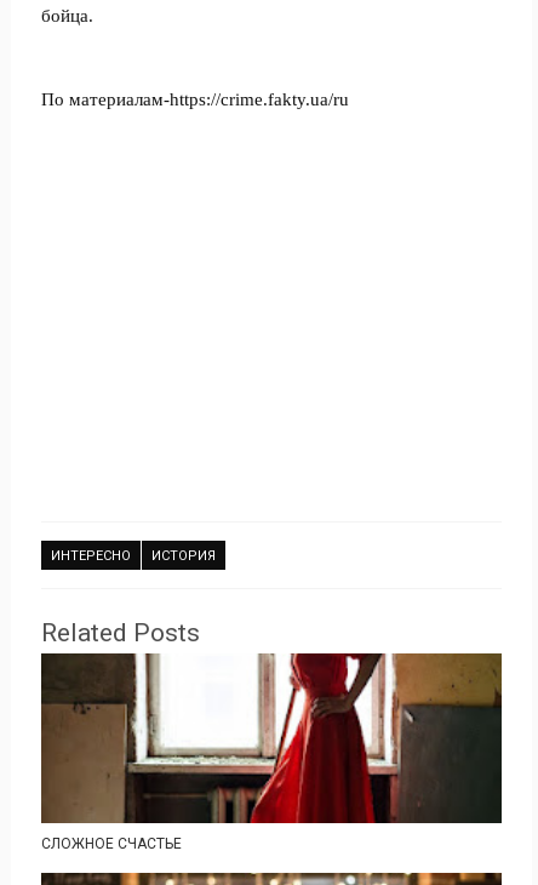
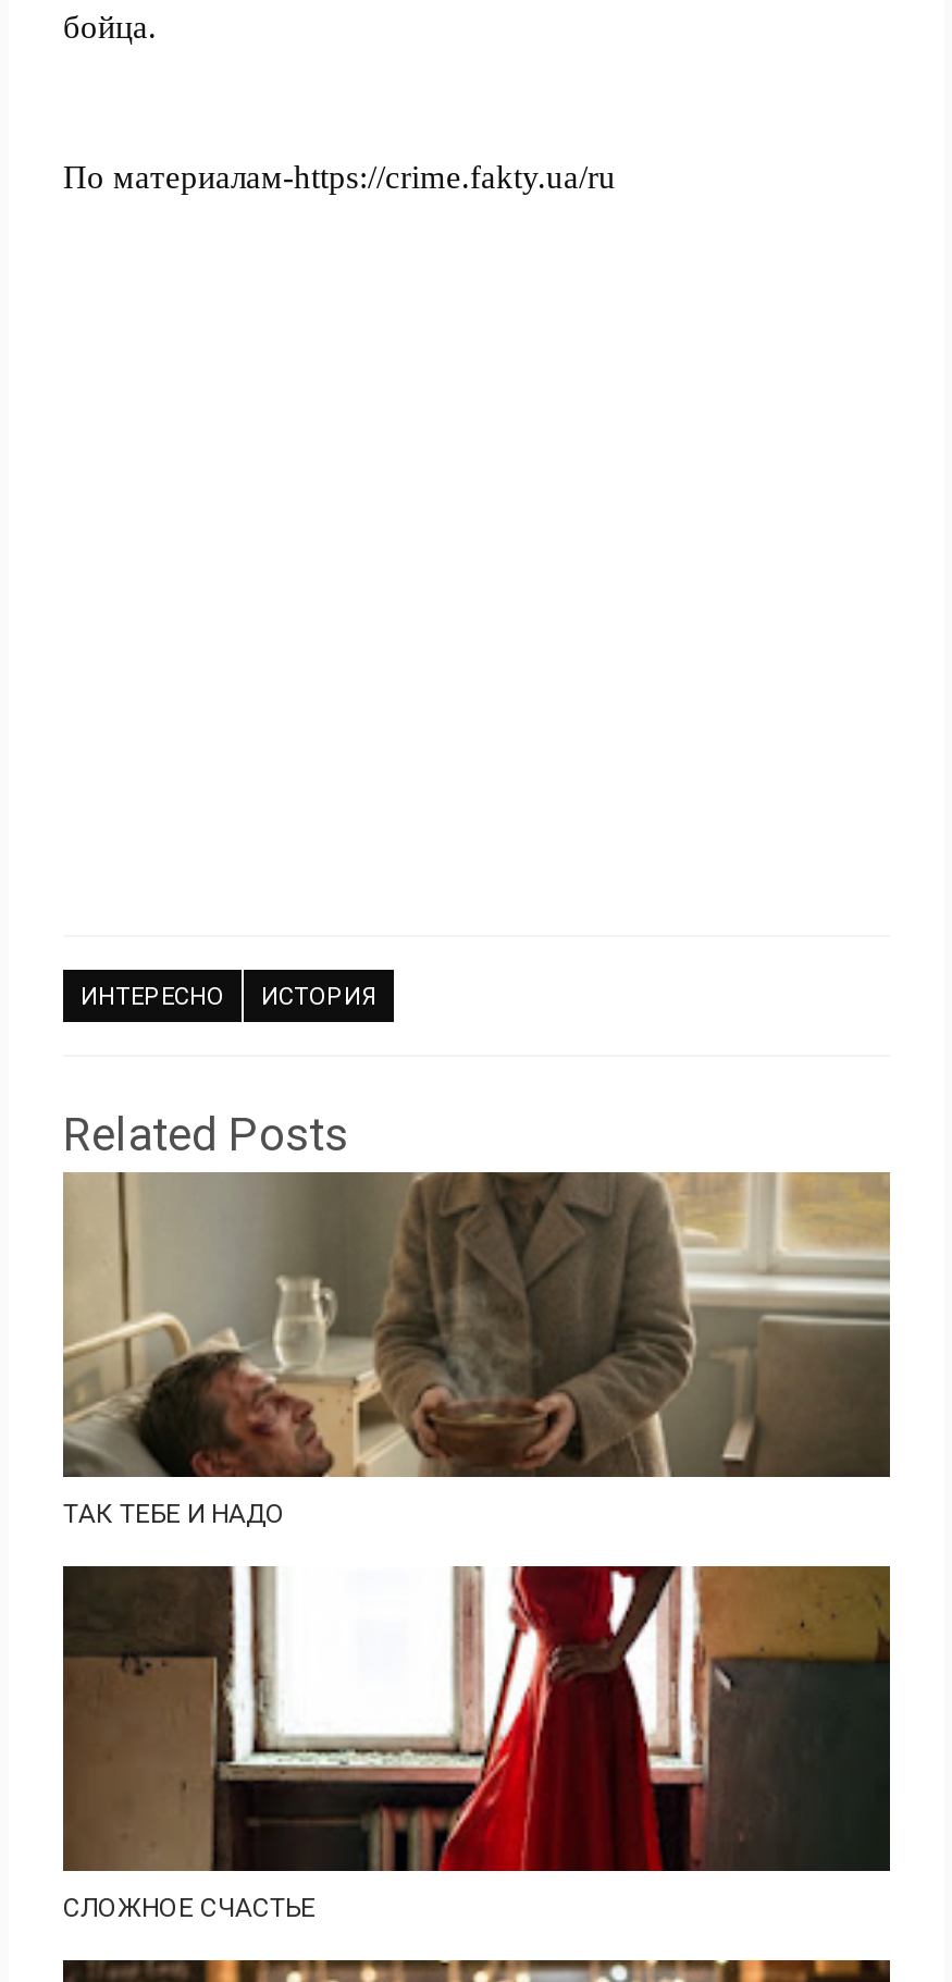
+ [image]
+ ТАК ТЕБЕ И НАДО
